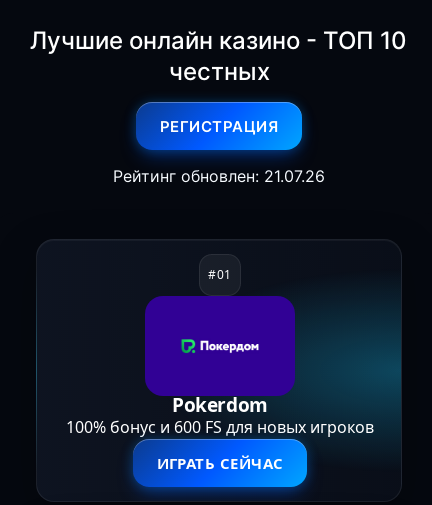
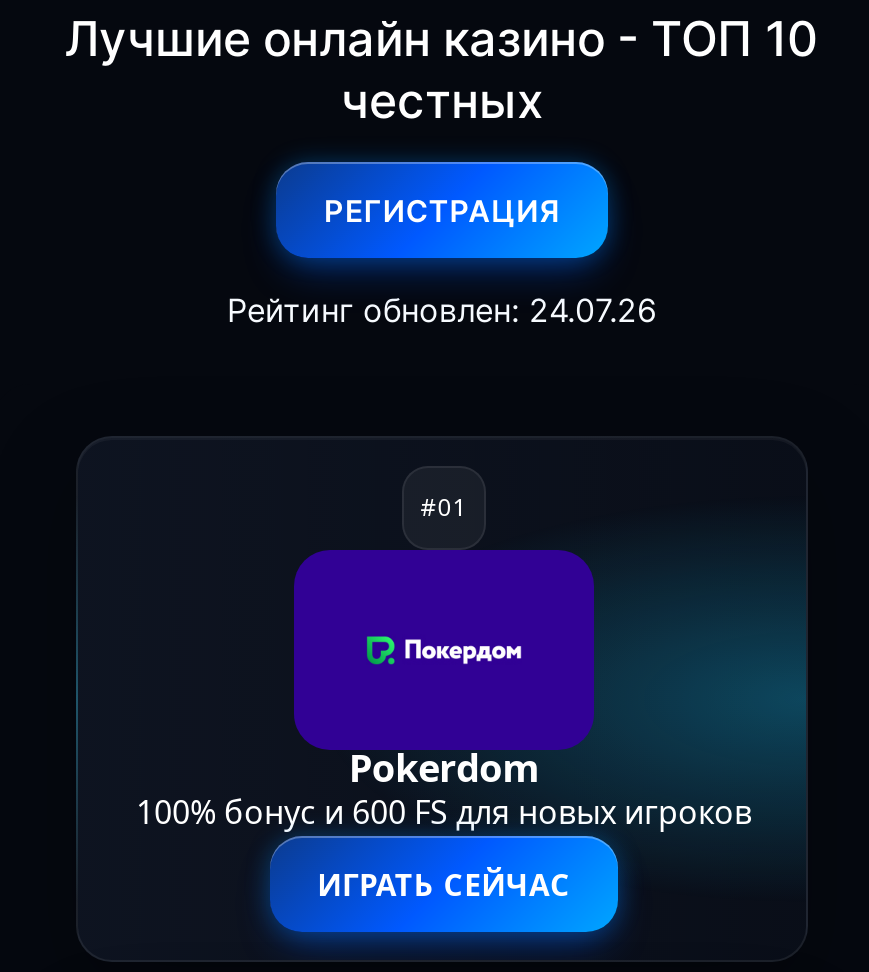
- Рейтинг обновлен: 21.07.26
+ Рейтинг обновлен: 24.07.26
